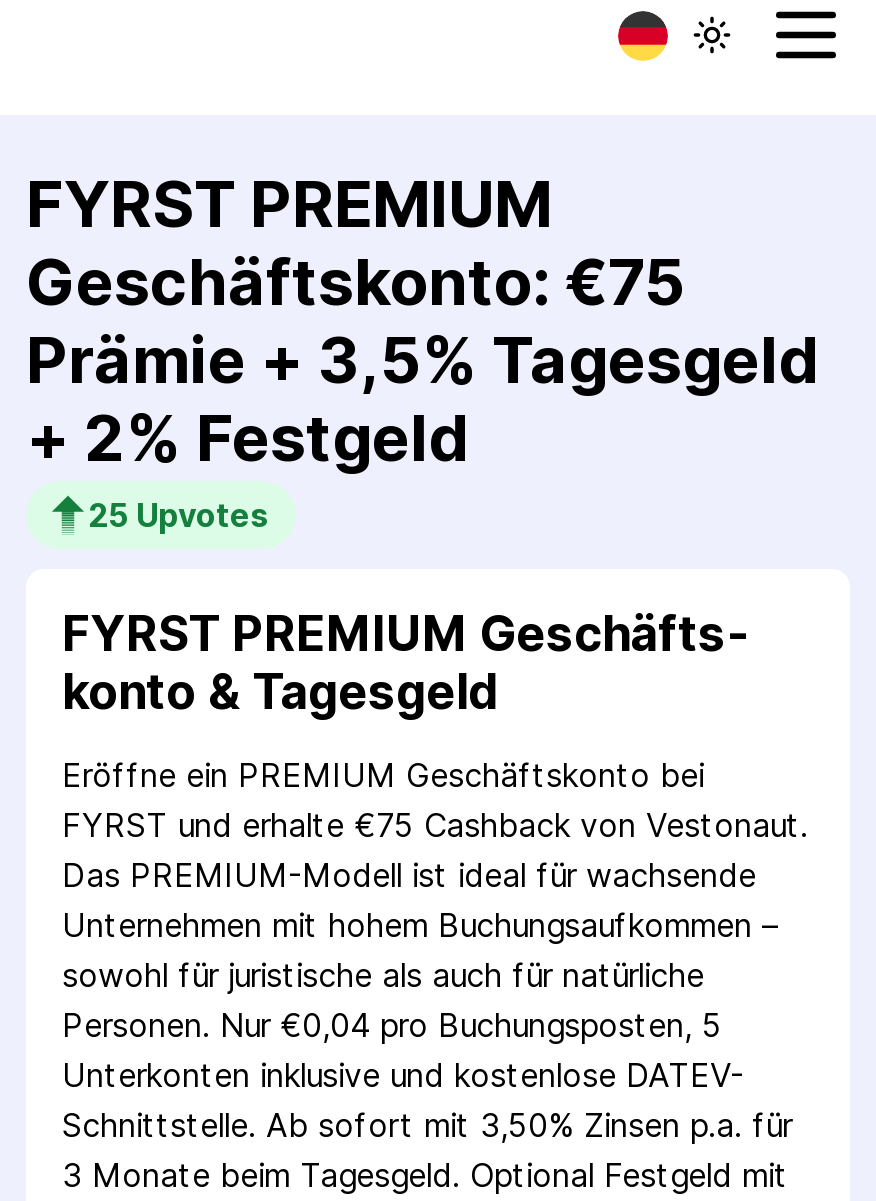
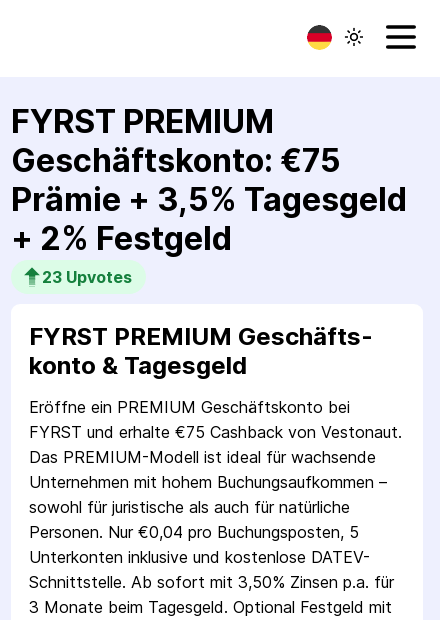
- 25 Upvotes
+ 23 Upvotes
